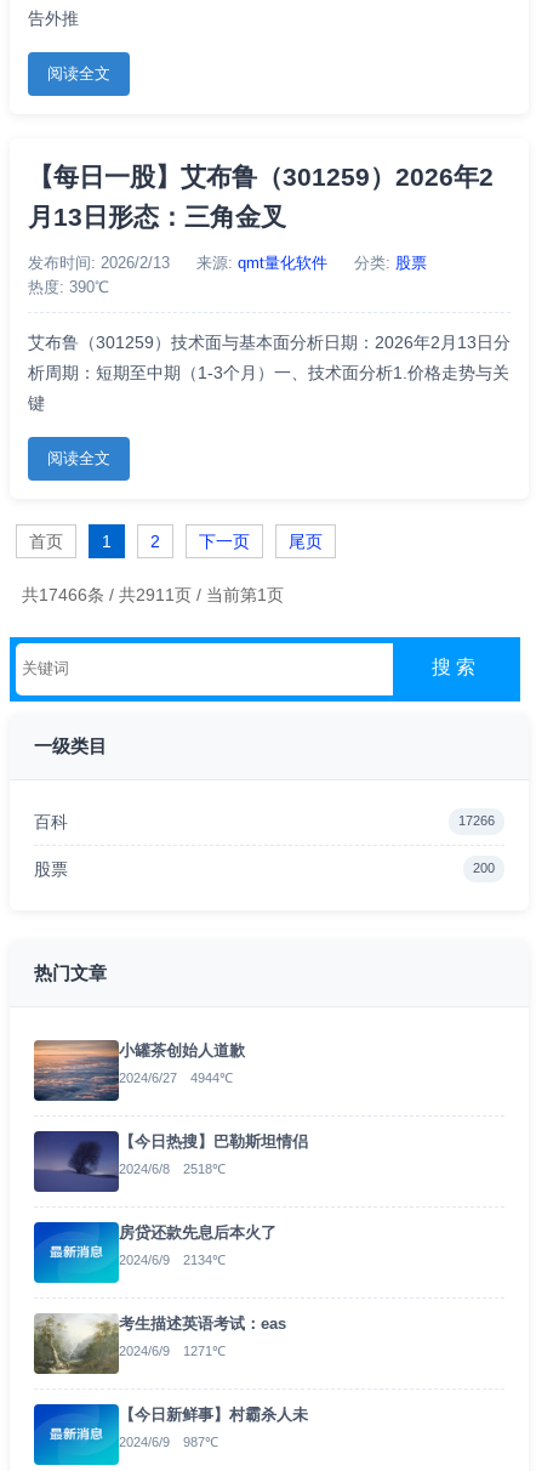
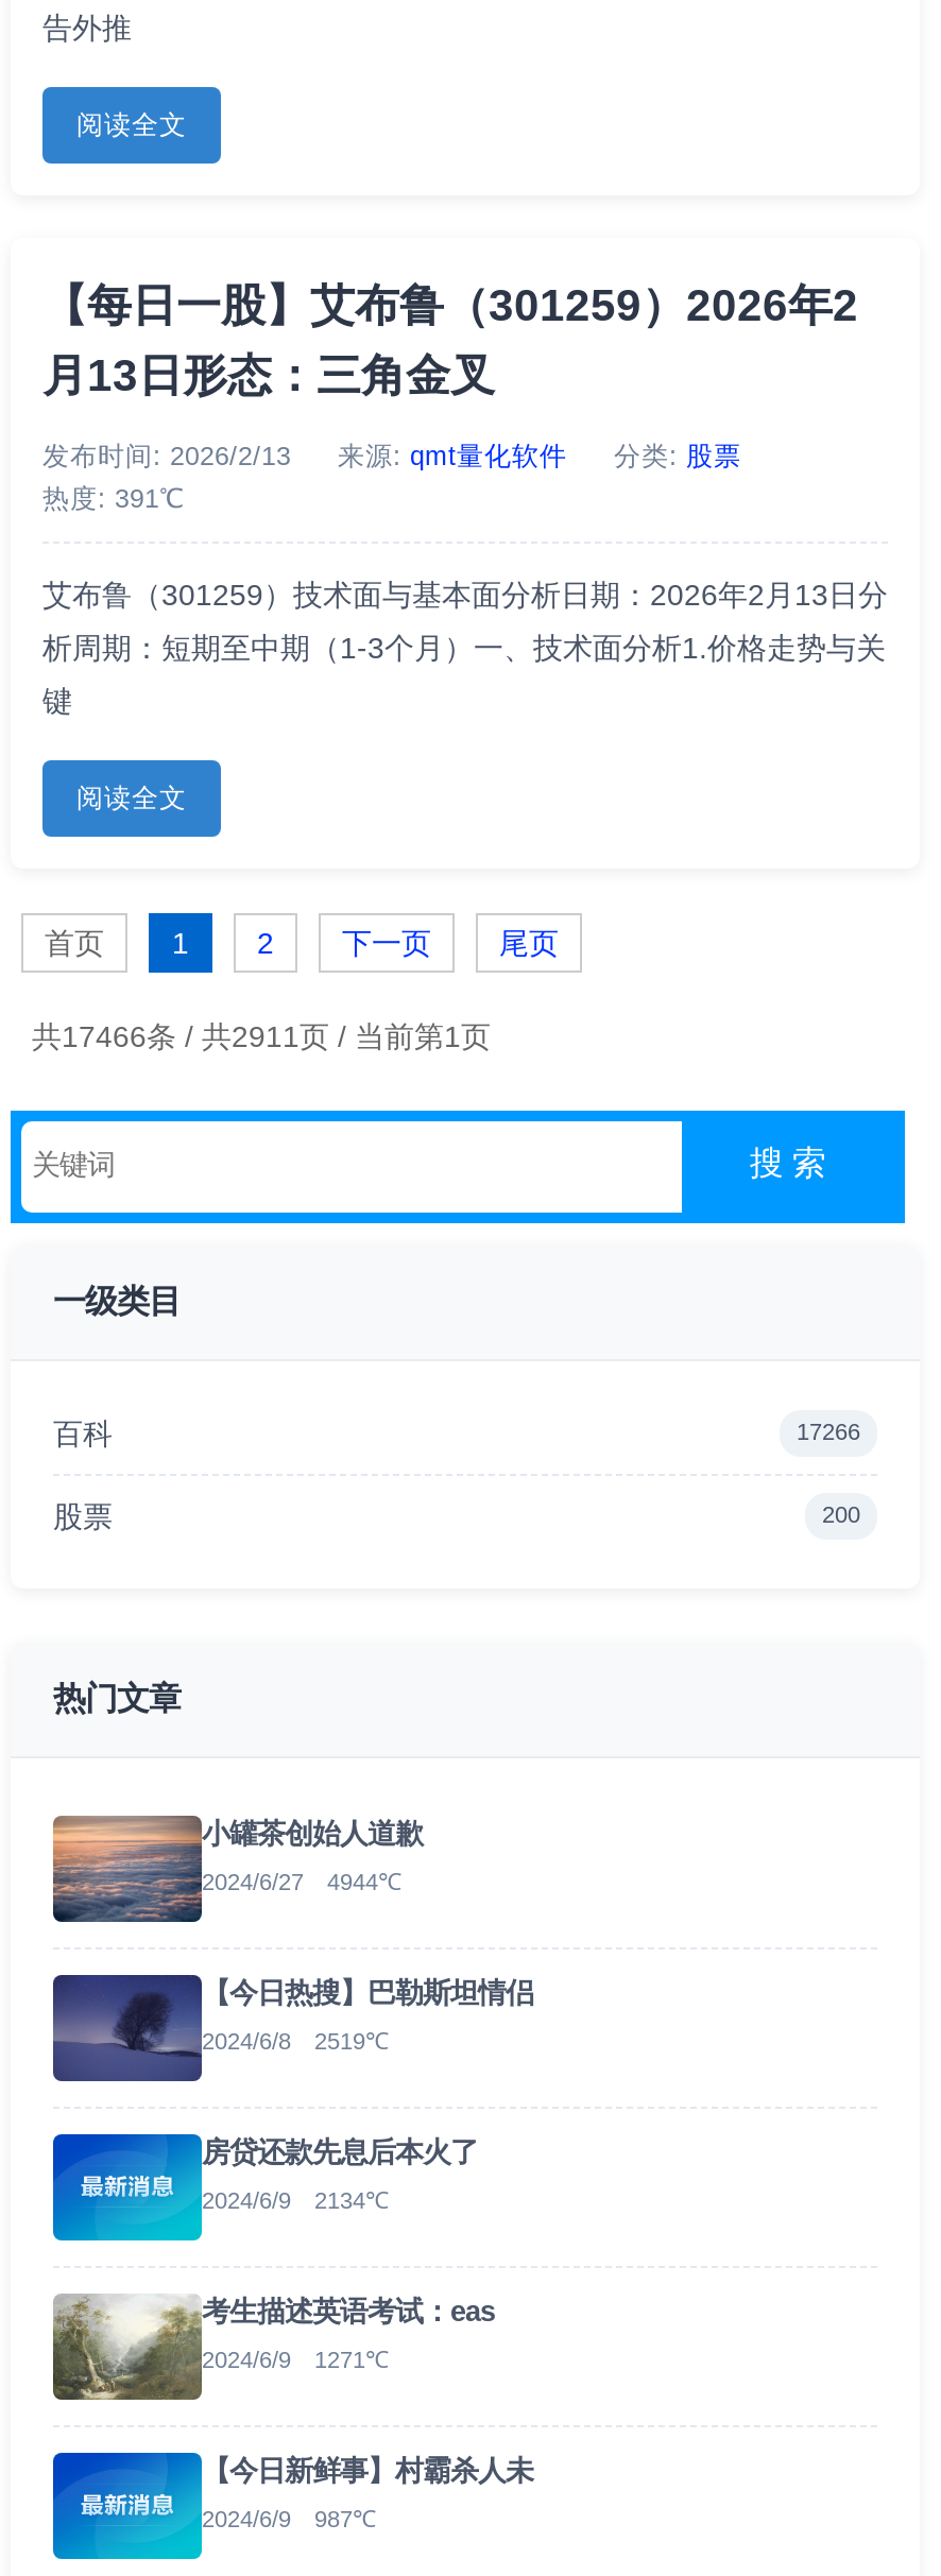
- 热度: 390℃
+ 热度: 391℃

- 2024/6/8 2518℃
+ 2024/6/8 2519℃
